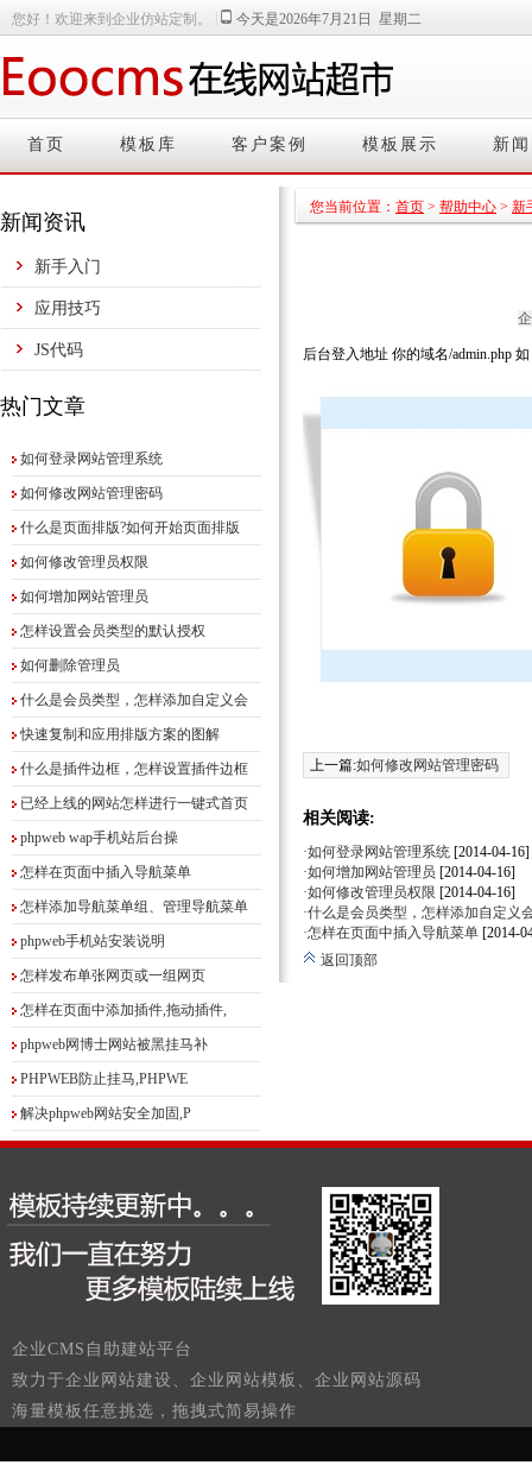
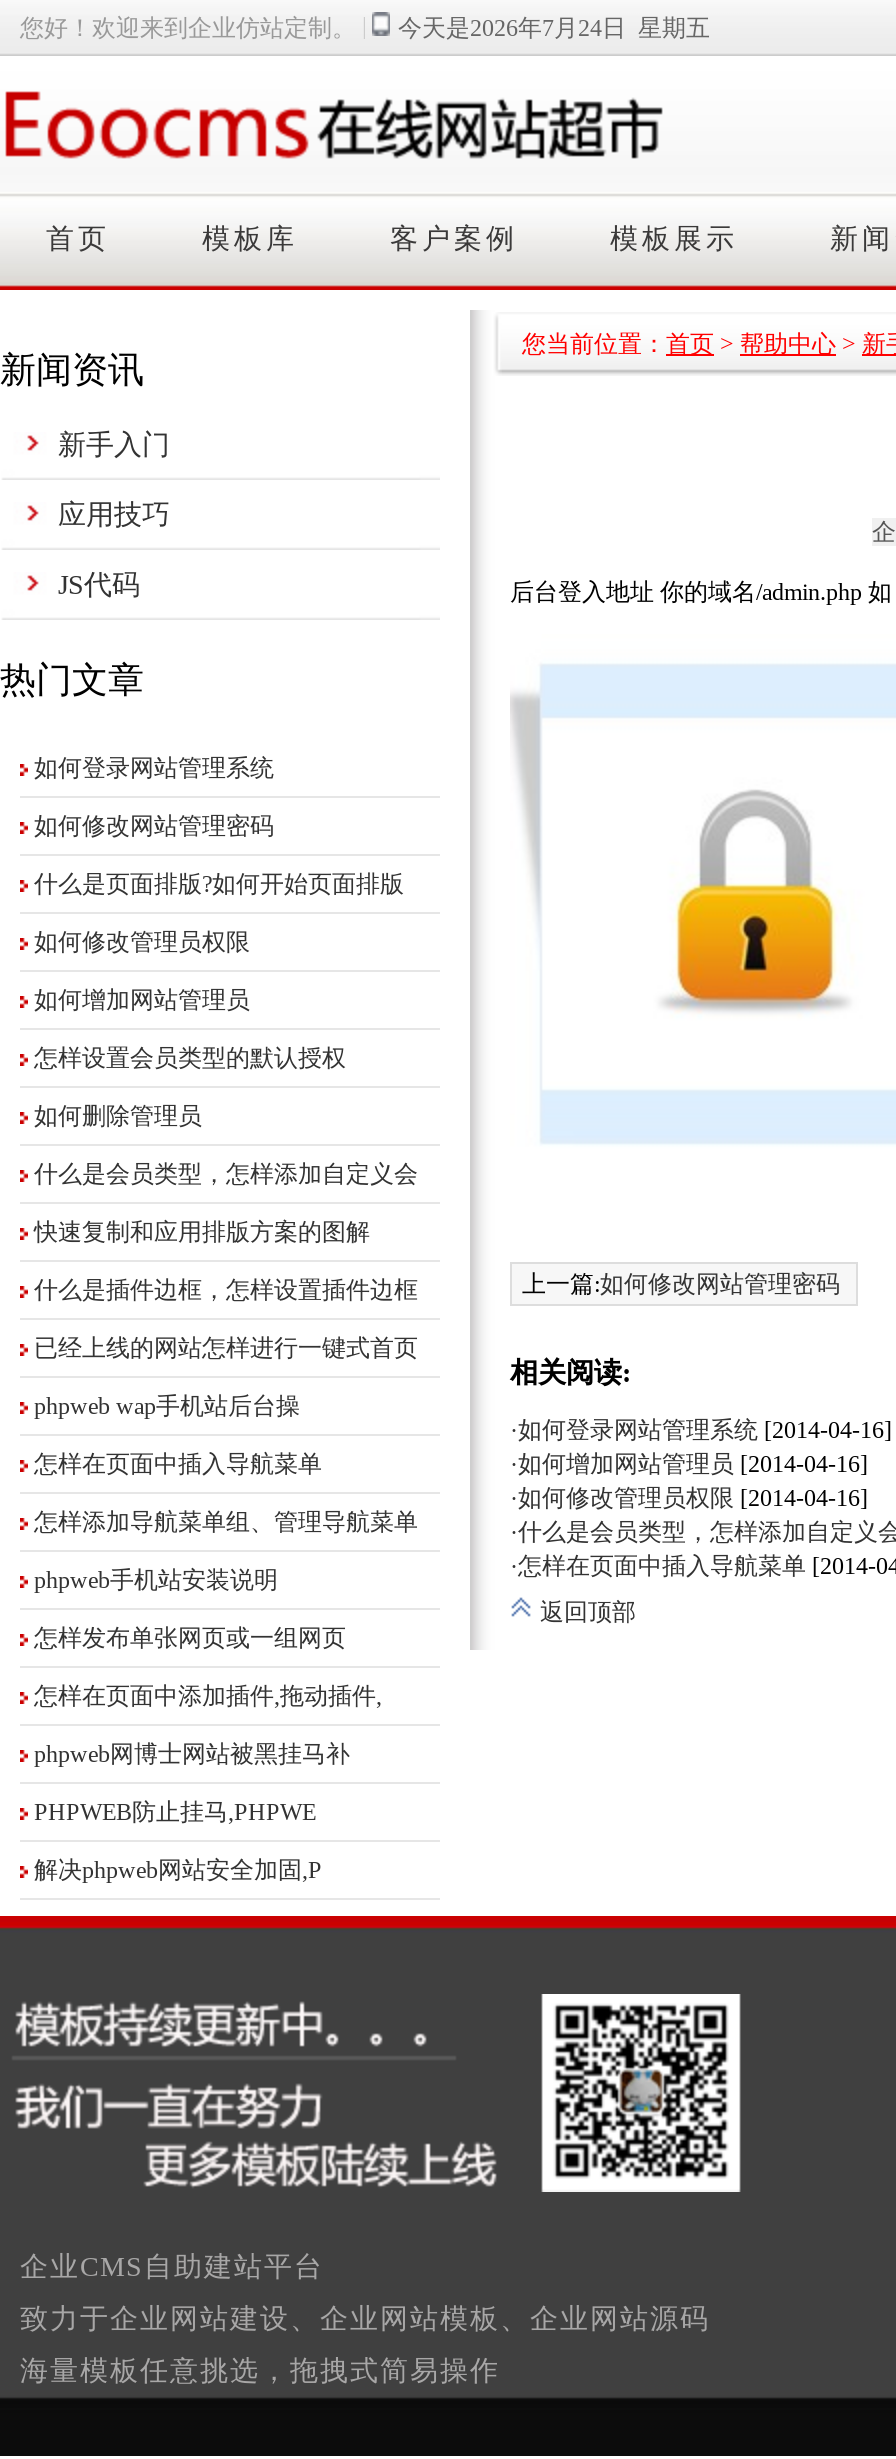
- 今天是2026年7月21日 星期二
+ 今天是2026年7月24日 星期五
